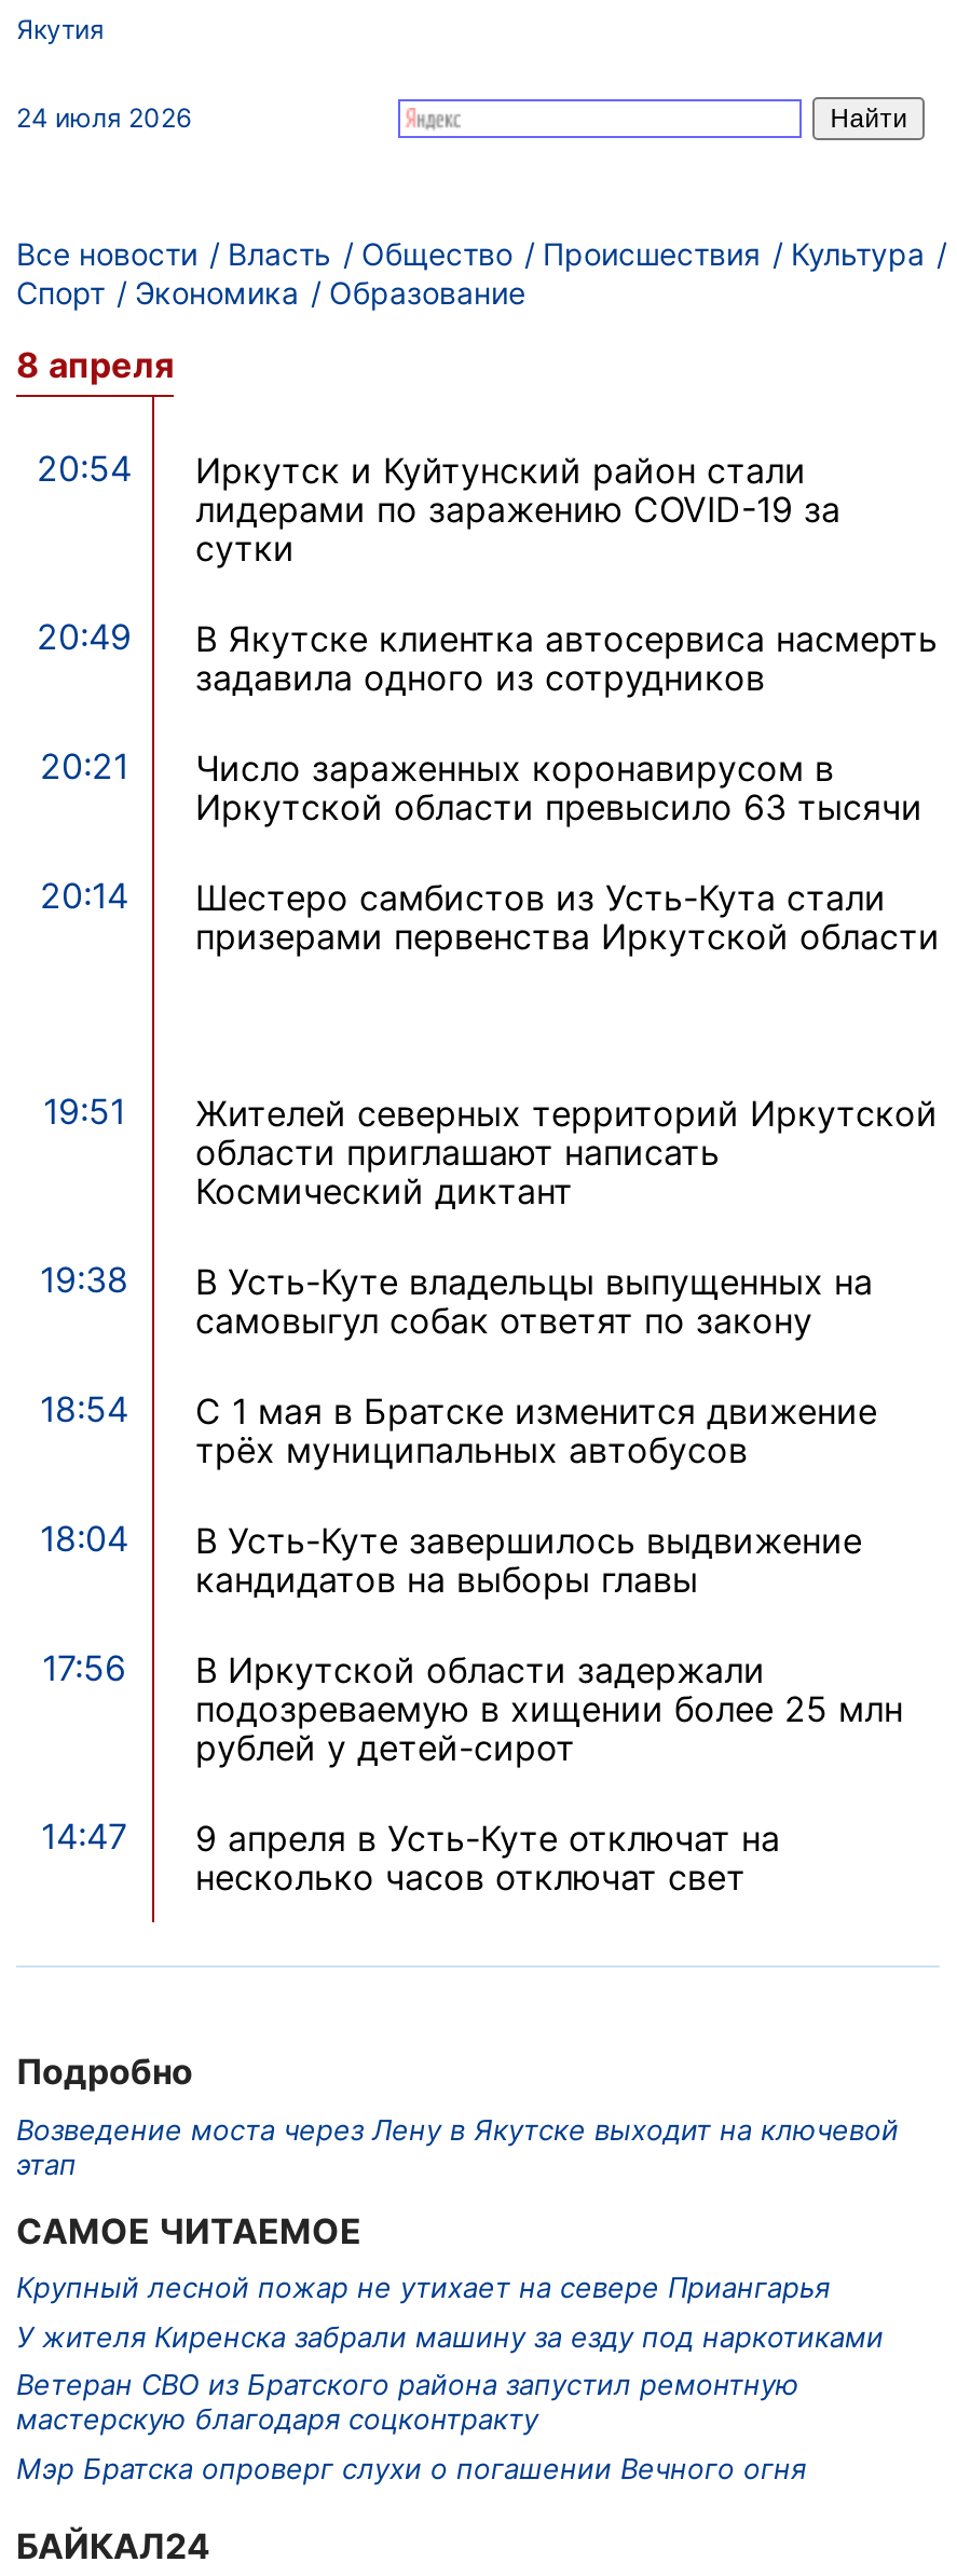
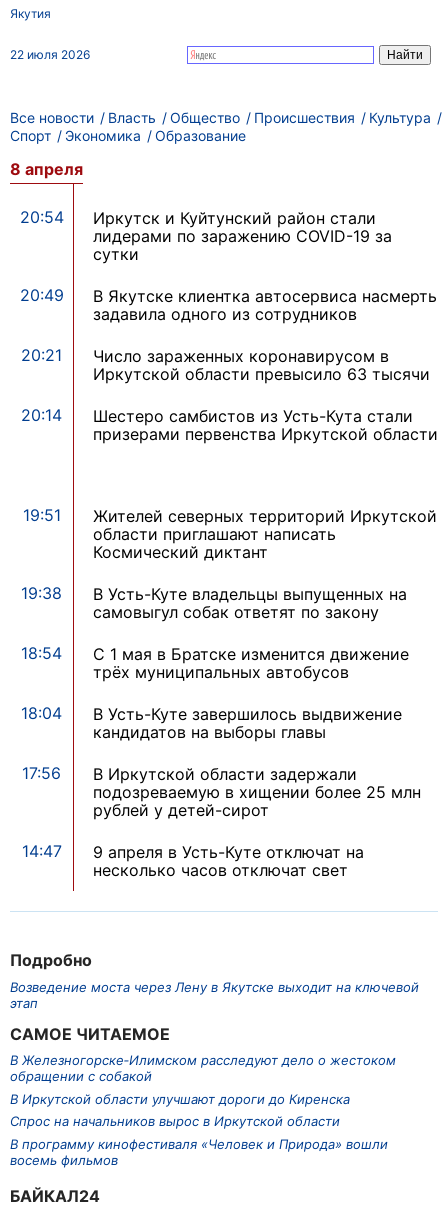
- 24 июля 2026
+ 22 июля 2026

- Крупный лесной пожар не утихает на севере Приангарья
- У жителя Киренска забрали машину за езду под наркотиками
- Ветеран СВО из Братского района запустил ремонтную
- мастерскую благодаря соцконтракту
- Мэр Братска опроверг слухи о погашении Вечного огня
+ В Железногорске‑Илимском расследуют дело о жестоком
+ обращении с собакой
+ В Иркутской области улучшают дороги до Киренска
+ Спрос на начальников вырос в Иркутской области
+ В программу кинофестиваля «Человек и Природа» вошли
+ восемь фильмов
